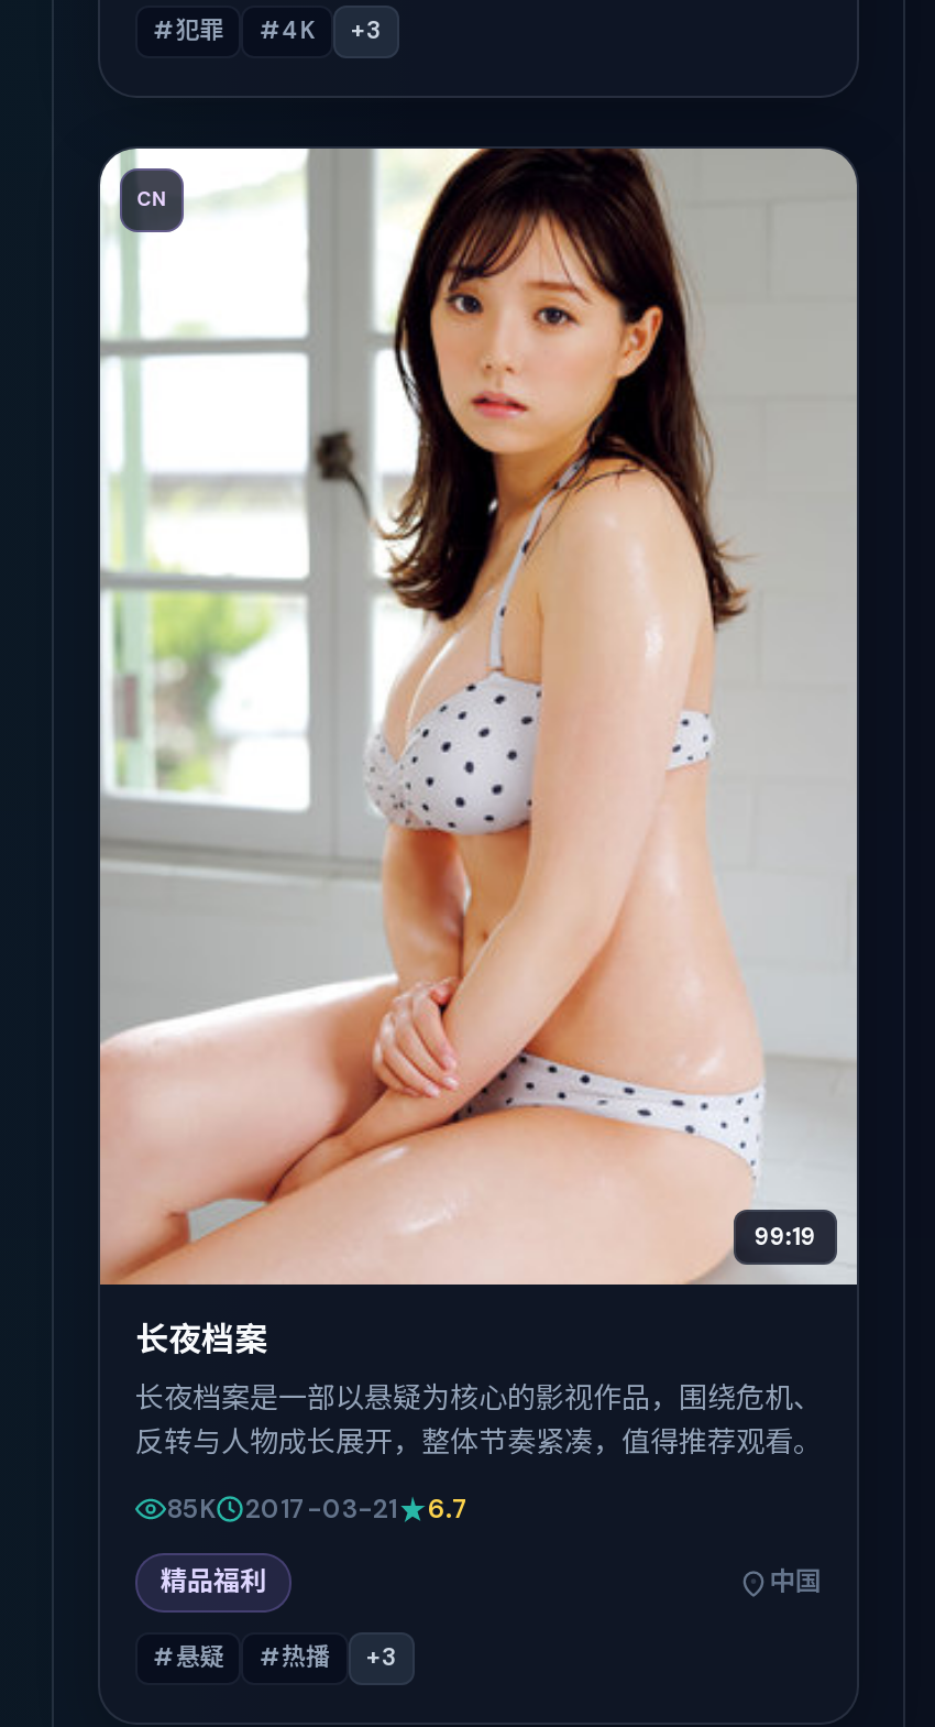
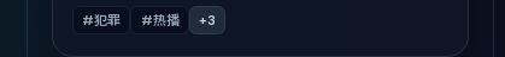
- #4K
- +3

- [image]
- CN

- 99:19
- 长夜档案
- 长夜档案是一部以悬疑为核心的影视作品，围绕危机、
- 反转与人物成长展开，整体节奏紧凑，值得推荐观看。
- 85K
- 2017-03-21
- 6.7
- 精品福利
- 中国
- #悬疑
